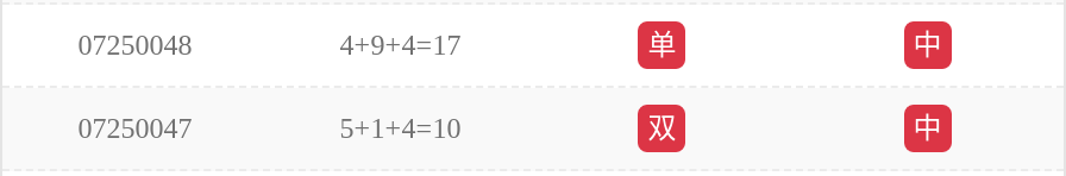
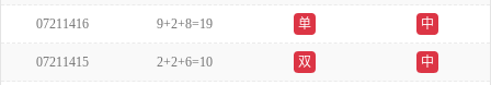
- 07250048
+ 07211416

- 4+9+4=17
+ 9+2+8=19

- 07250047
+ 07211415

- 5+1+4=10
+ 2+2+6=10
